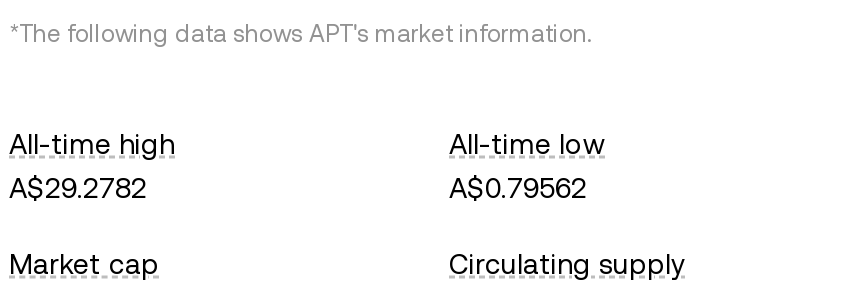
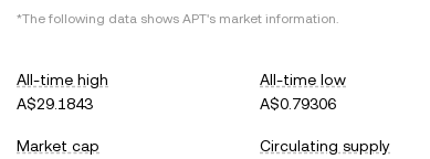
- A$29.2782
+ A$29.1843

- A$0.79562
+ A$0.79306
